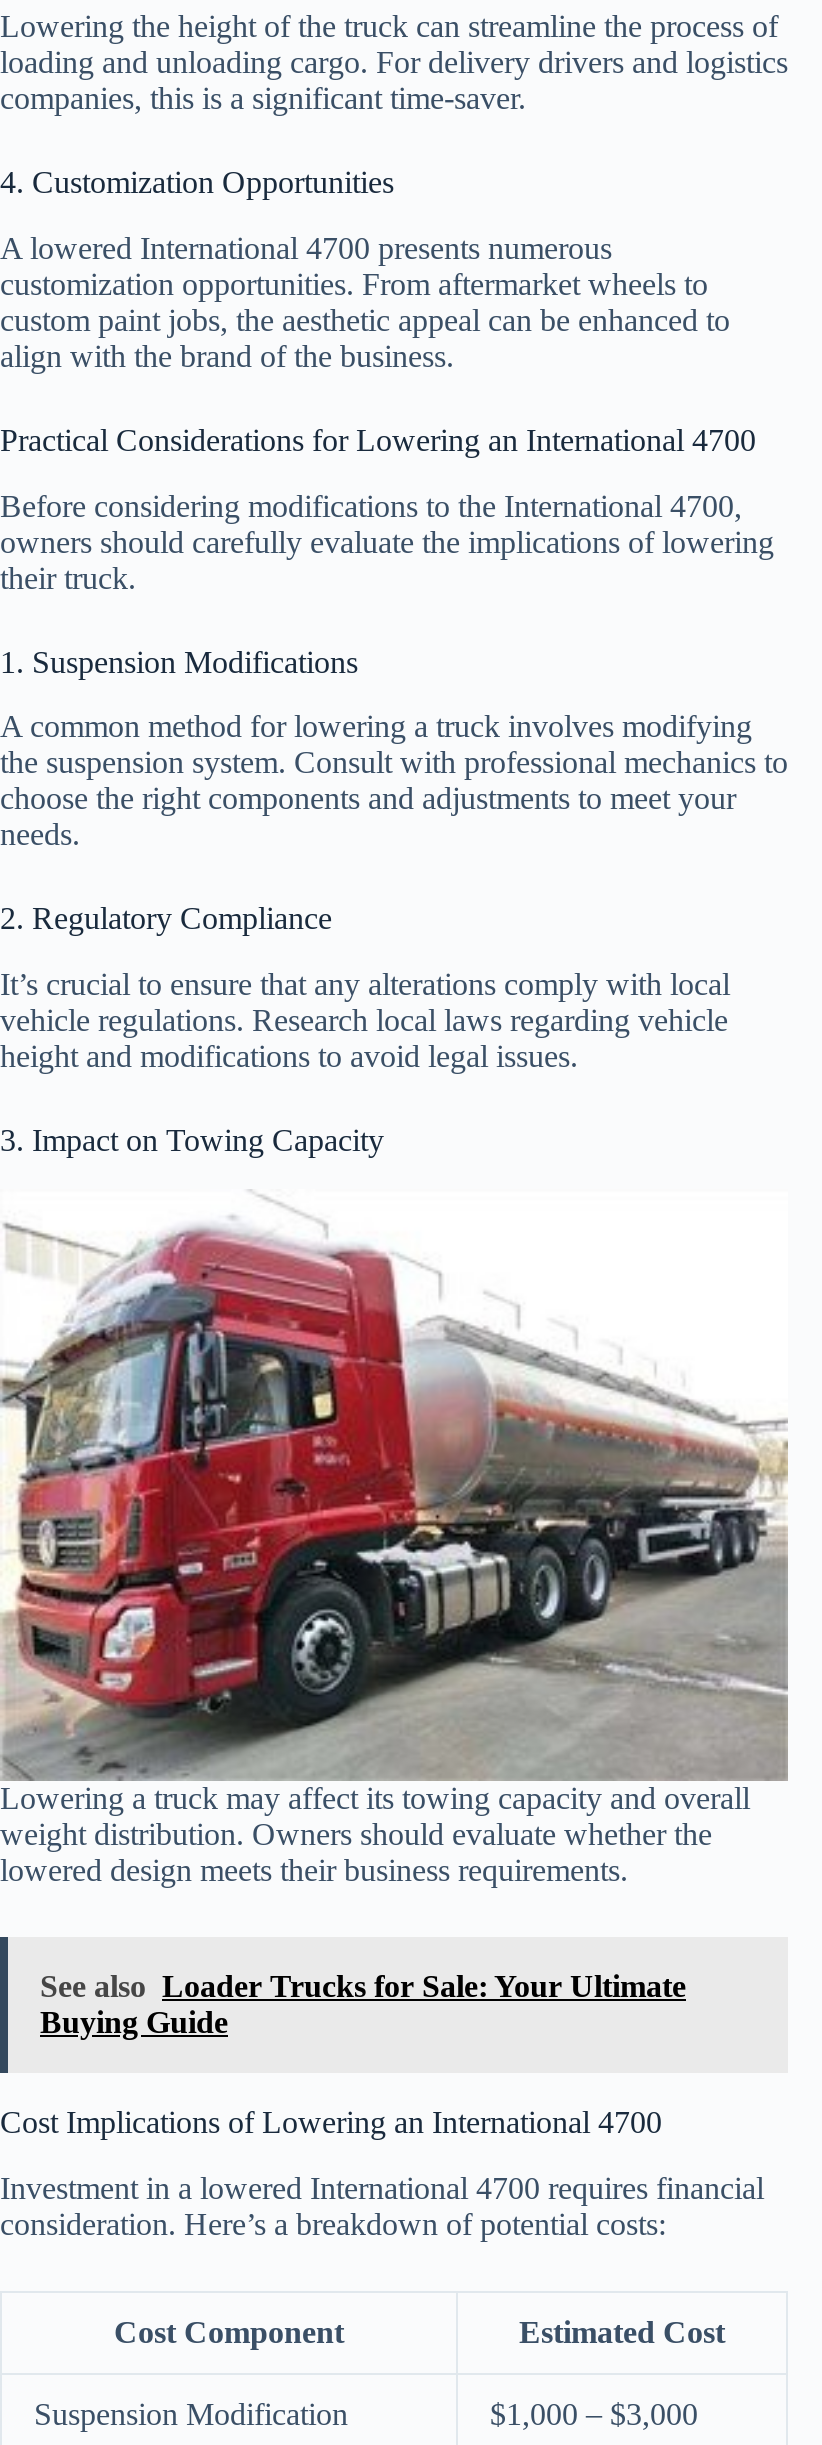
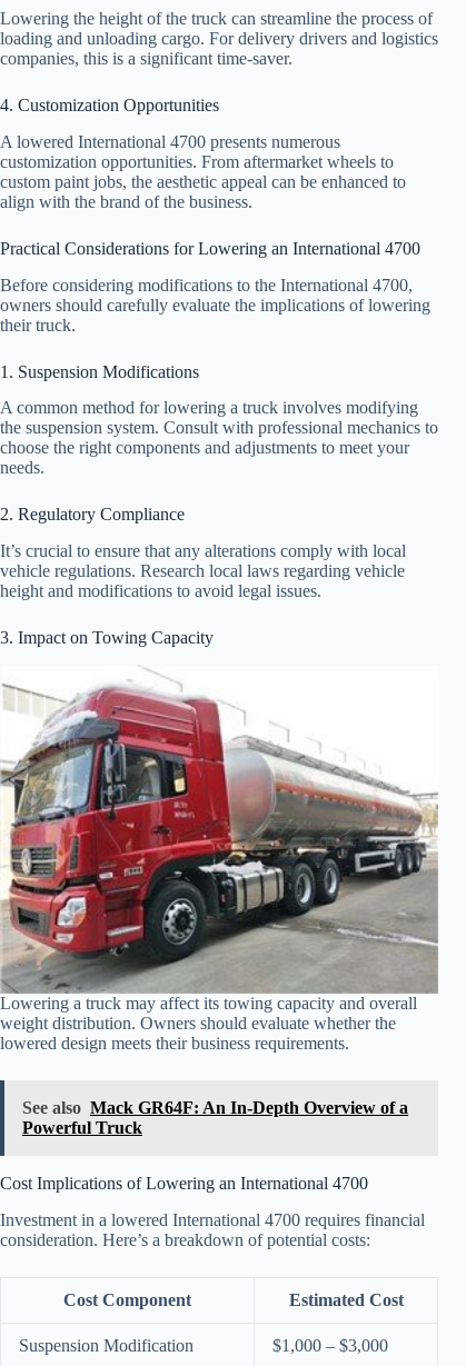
- See also Loader Trucks for Sale: Your Ultimate
- Buying Guide
+ See also Mack GR64F: An In-Depth Overview of a
+ Powerful Truck
